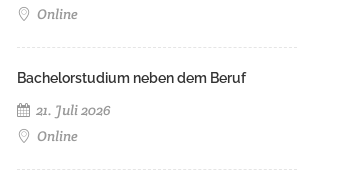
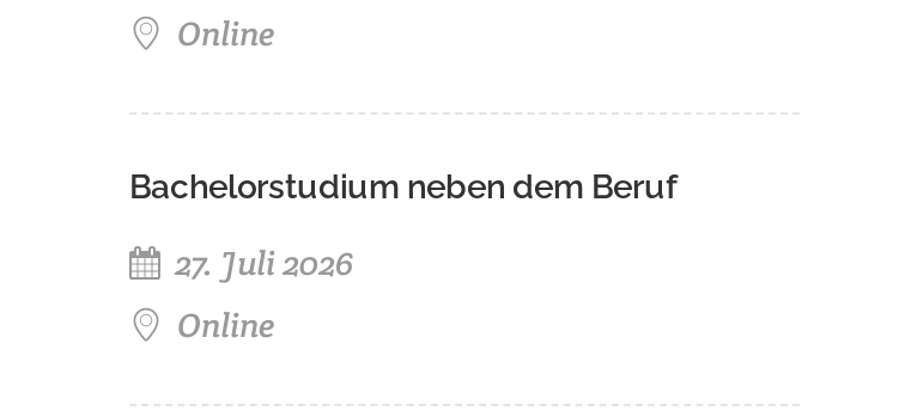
- 21. Juli 2026
+ 27. Juli 2026
